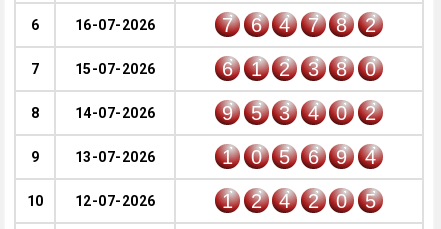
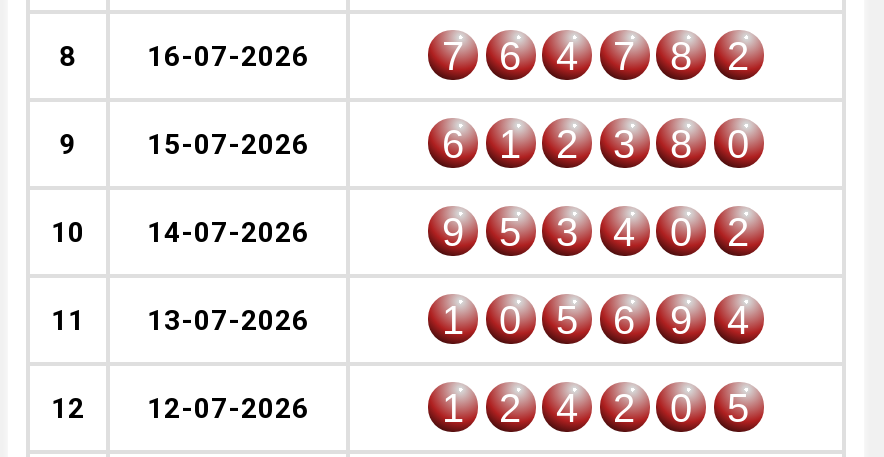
- 6
+ 8

- 7
+ 9

- 8
+ 10

- 9
+ 11

- 10 12-07-2026
+ 12 12-07-2026
